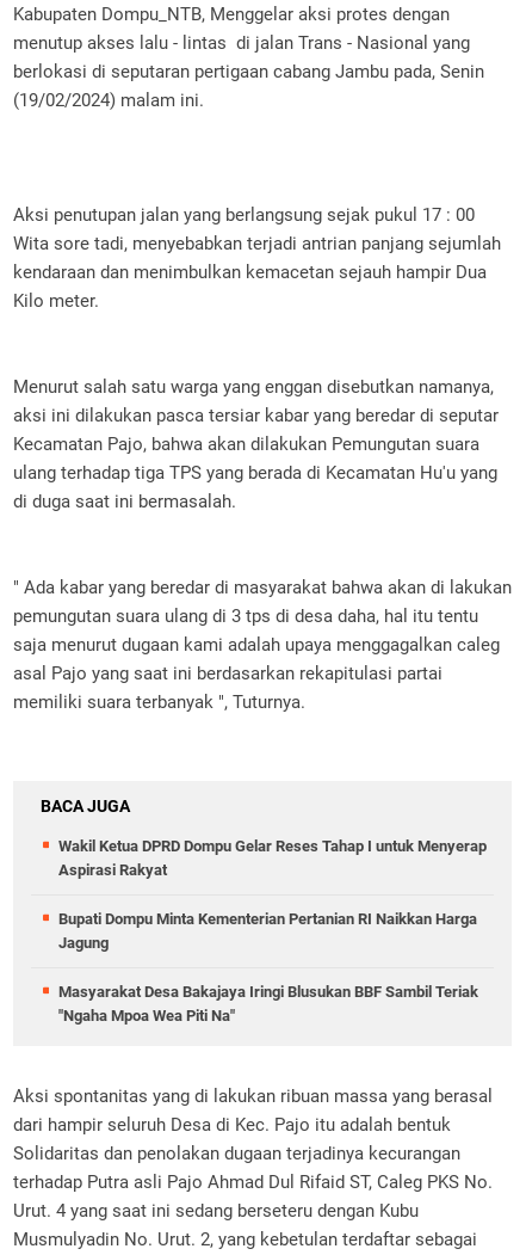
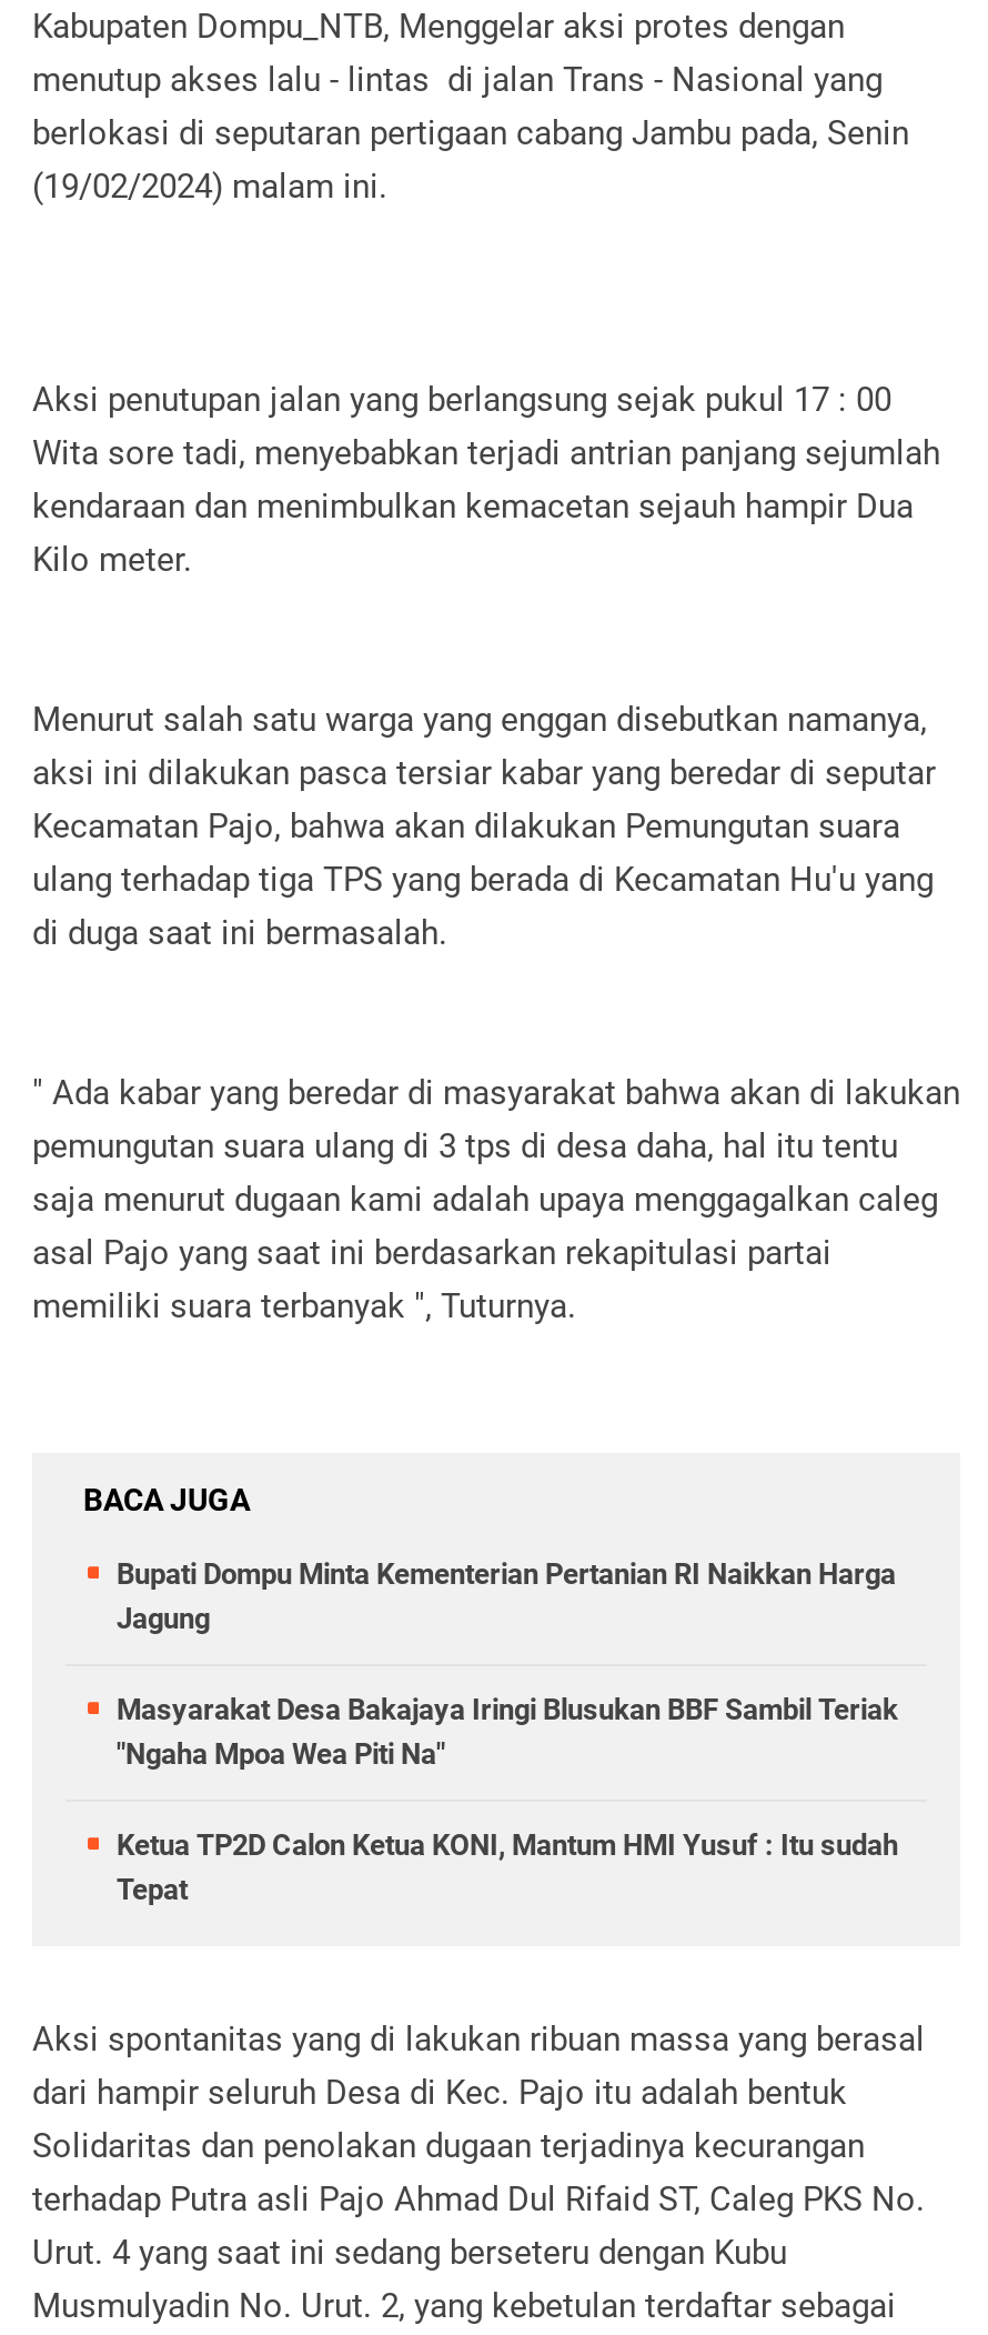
- Wakil Ketua DPRD Dompu Gelar Reses Tahap I untuk Menyerap
- Aspirasi Rakyat

moved up: Bupati Dompu Minta Kementerian Pertanian RI Naikkan Harga | Jagung | Masyarakat Desa Bakajaya Iringi Blusukan BBF Sambil Teriak | "Ngaha Mpoa Wea Piti Na"

+ Ketua TP2D Calon Ketua KONI, Mantum HMI Yusuf : Itu sudah
+ Tepat
